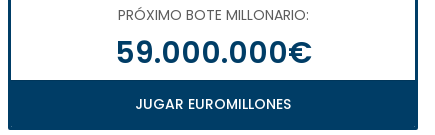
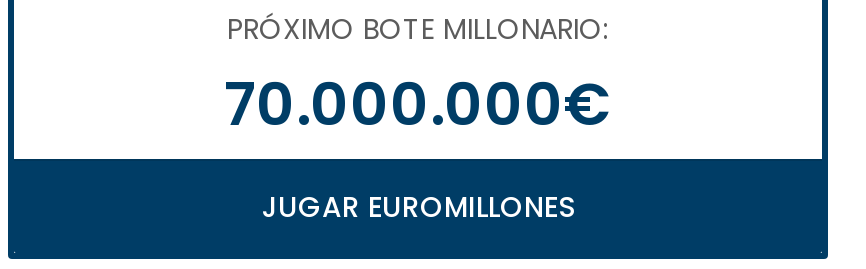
- 59.000.000€
+ 70.000.000€
